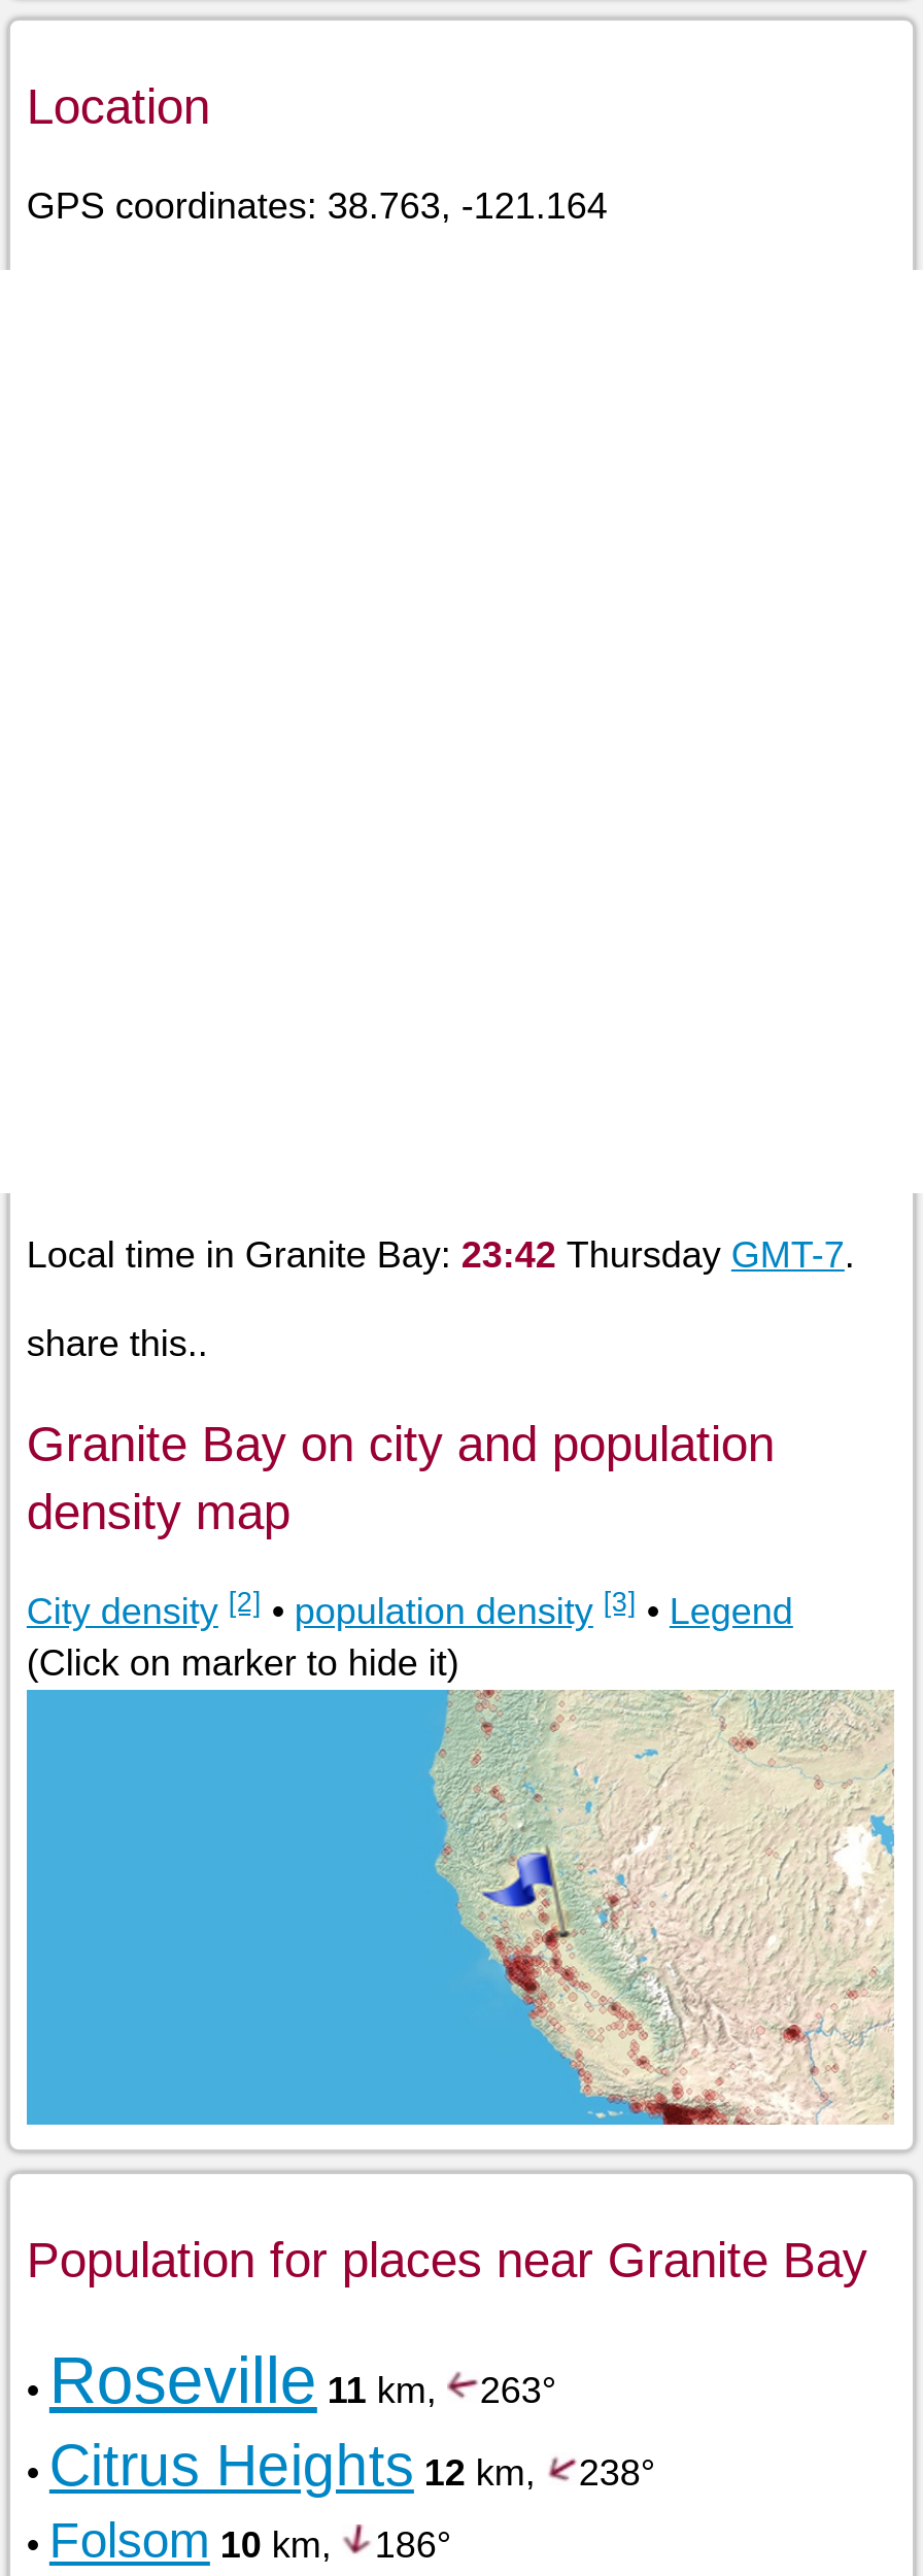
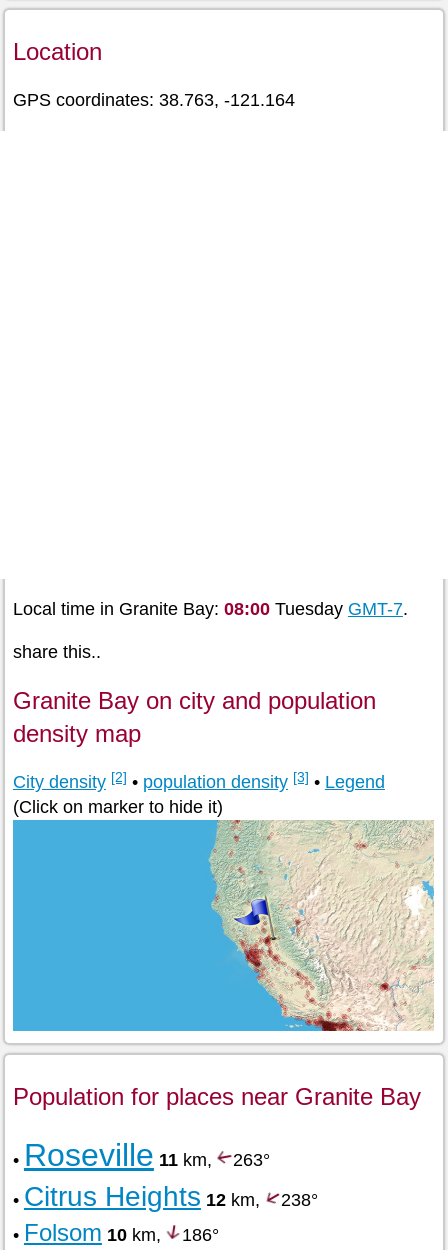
- Local time in Granite Bay: 23:42 Thursday GMT-7.
+ Local time in Granite Bay: 08:00 Tuesday GMT-7.
